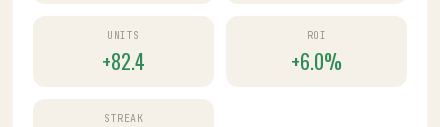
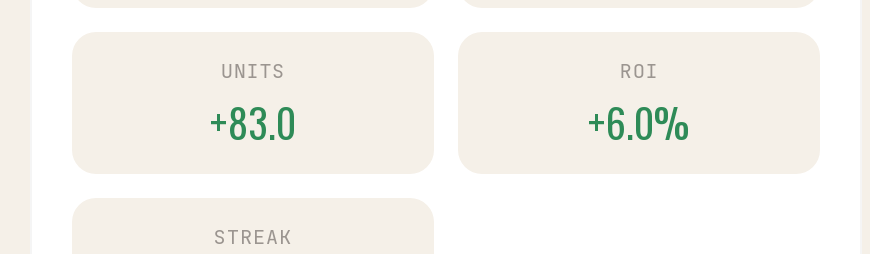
- +82.4
+ +83.0
